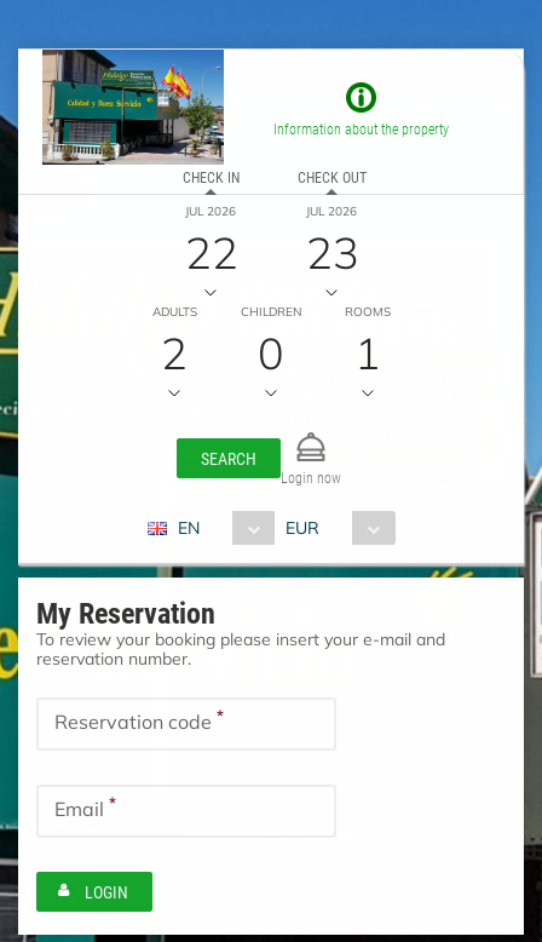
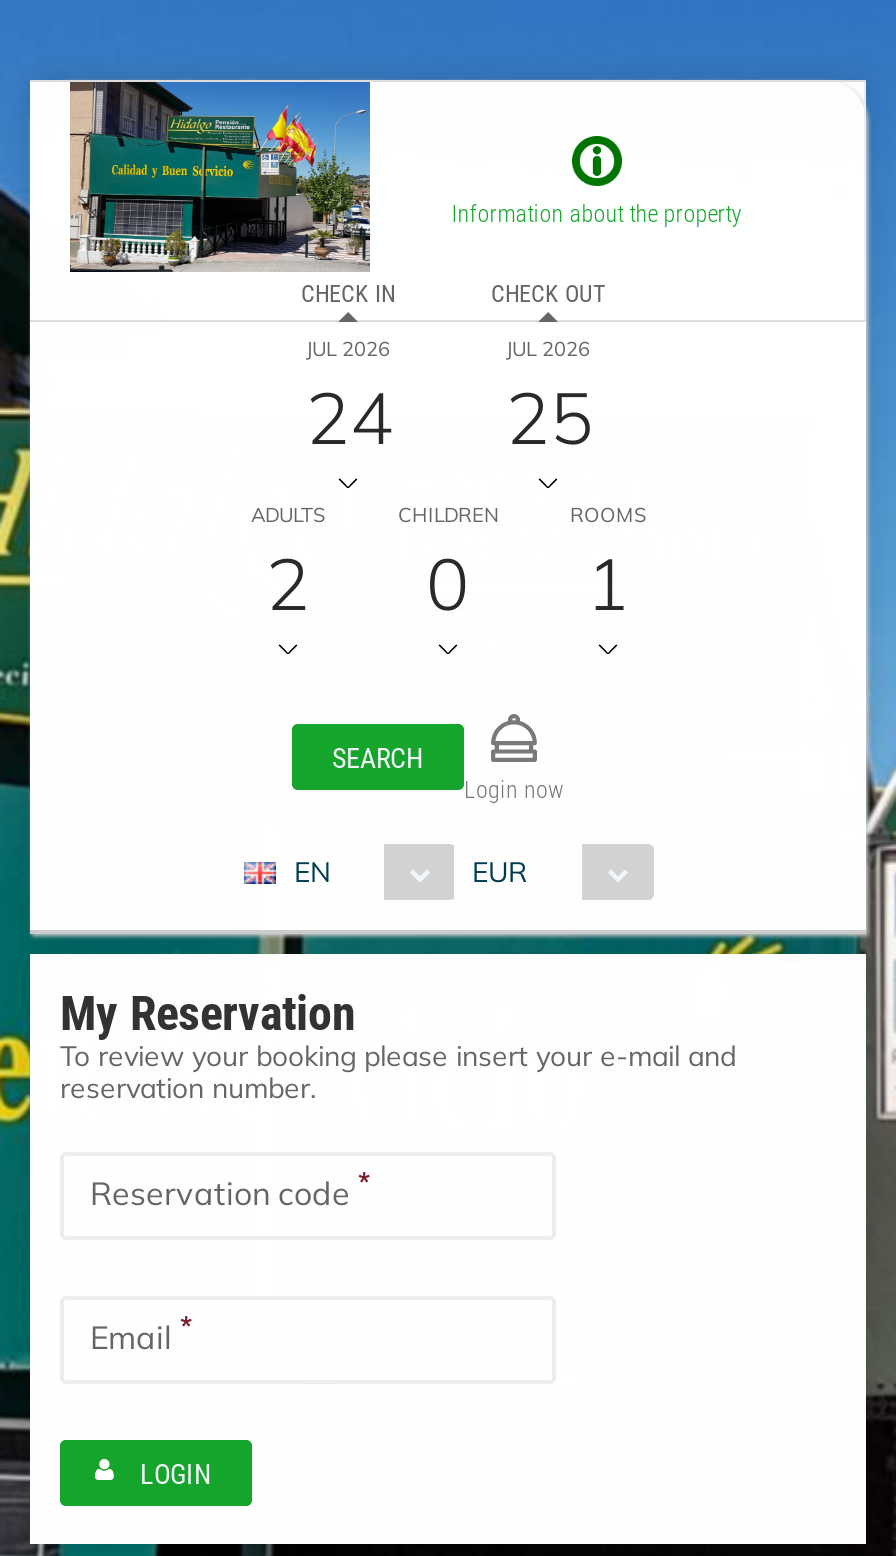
- 22
+ 24

- 23
+ 25
